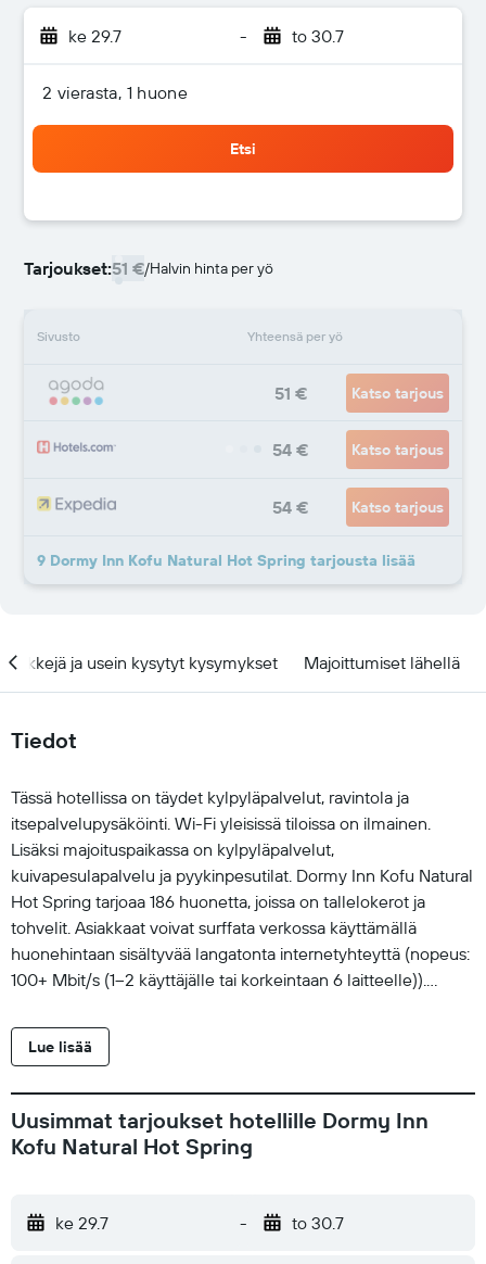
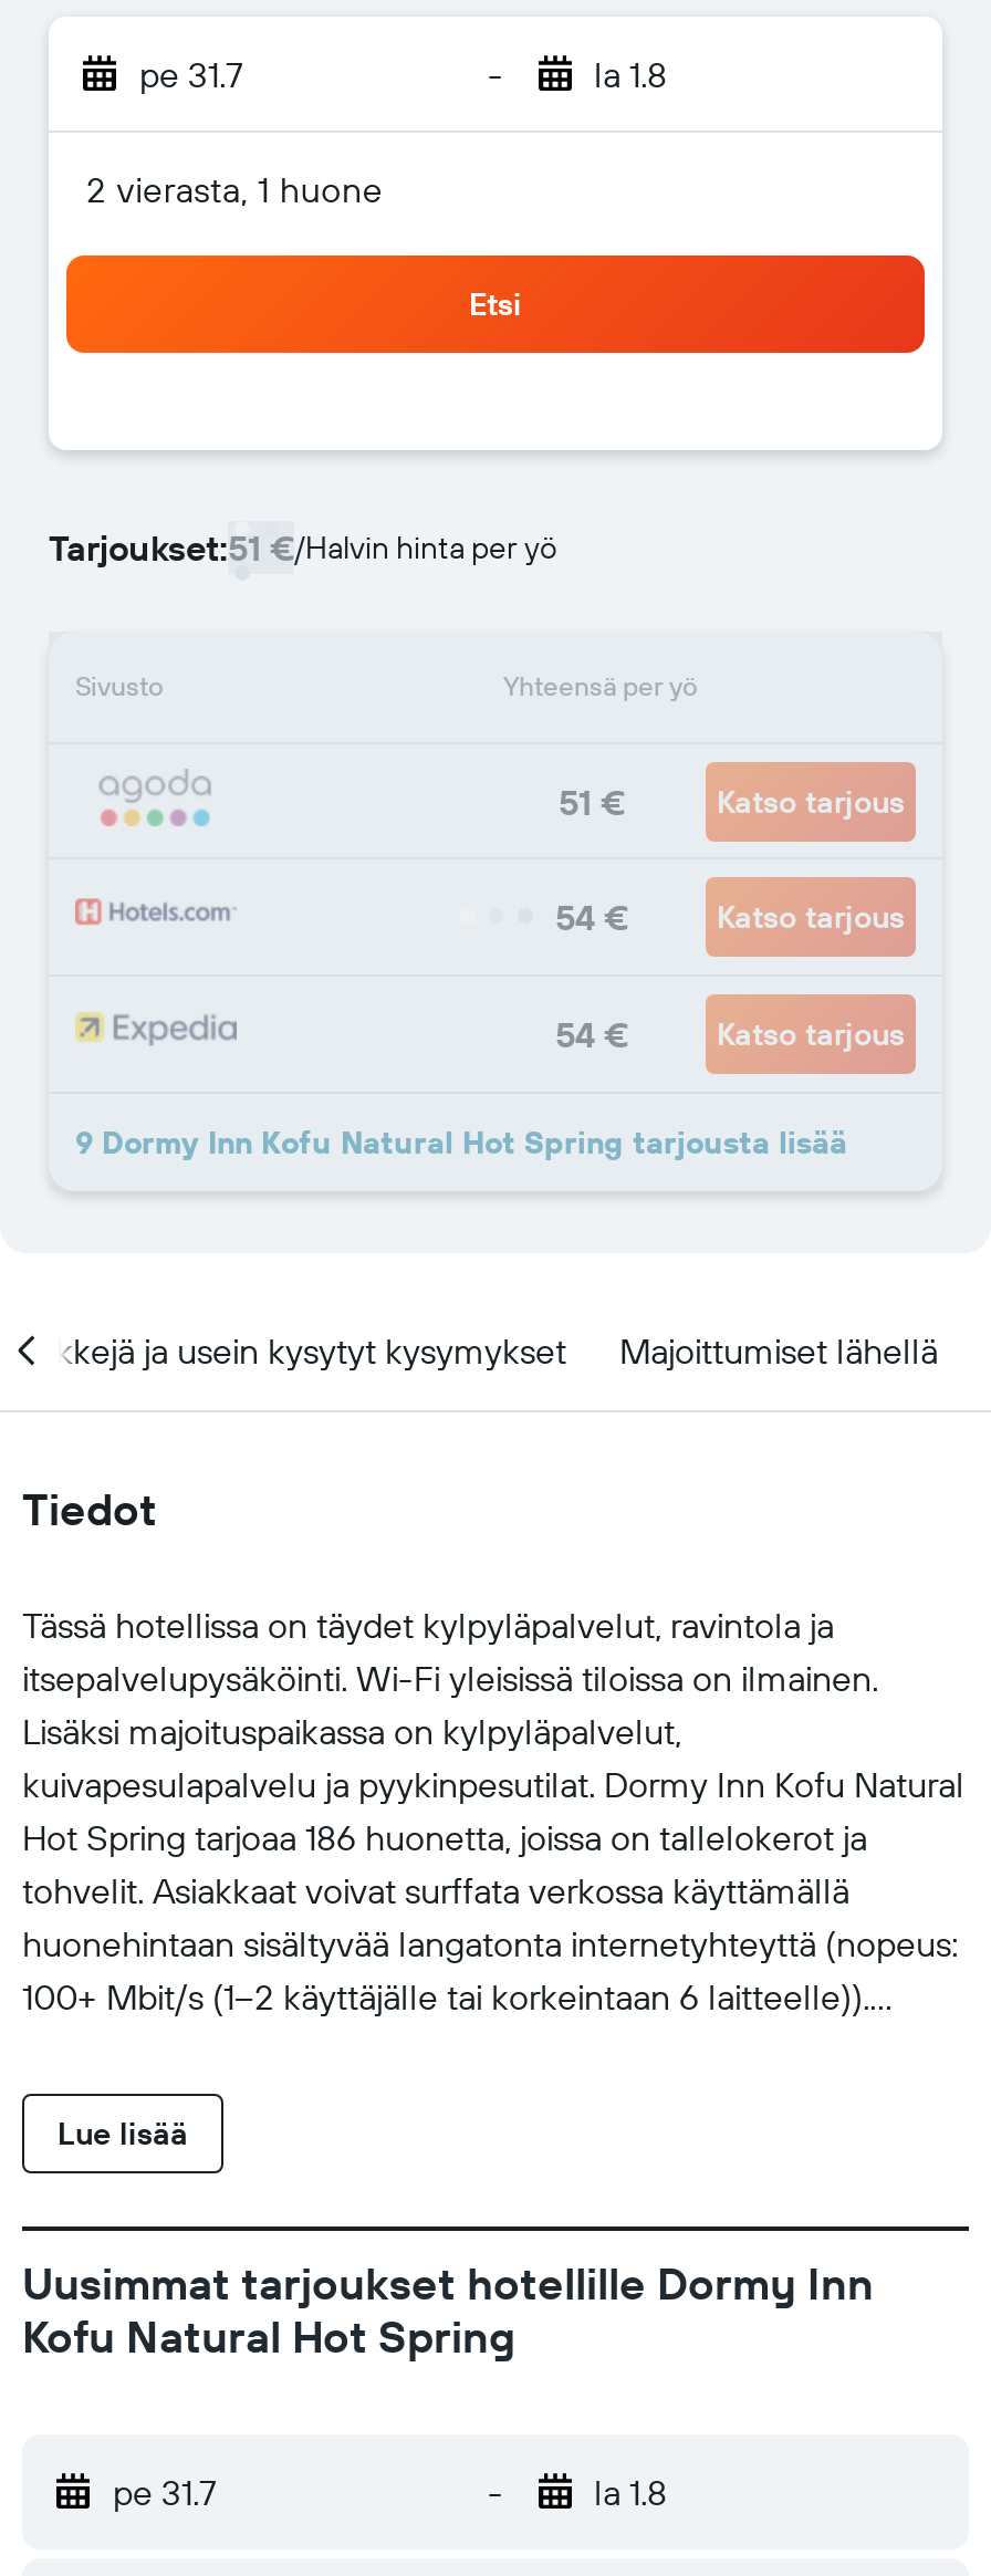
- ke 29.7
+ pe 31.7

- to 30.7
+ la 1.8

- ke 29.7
+ pe 31.7

- to 30.7
+ la 1.8
